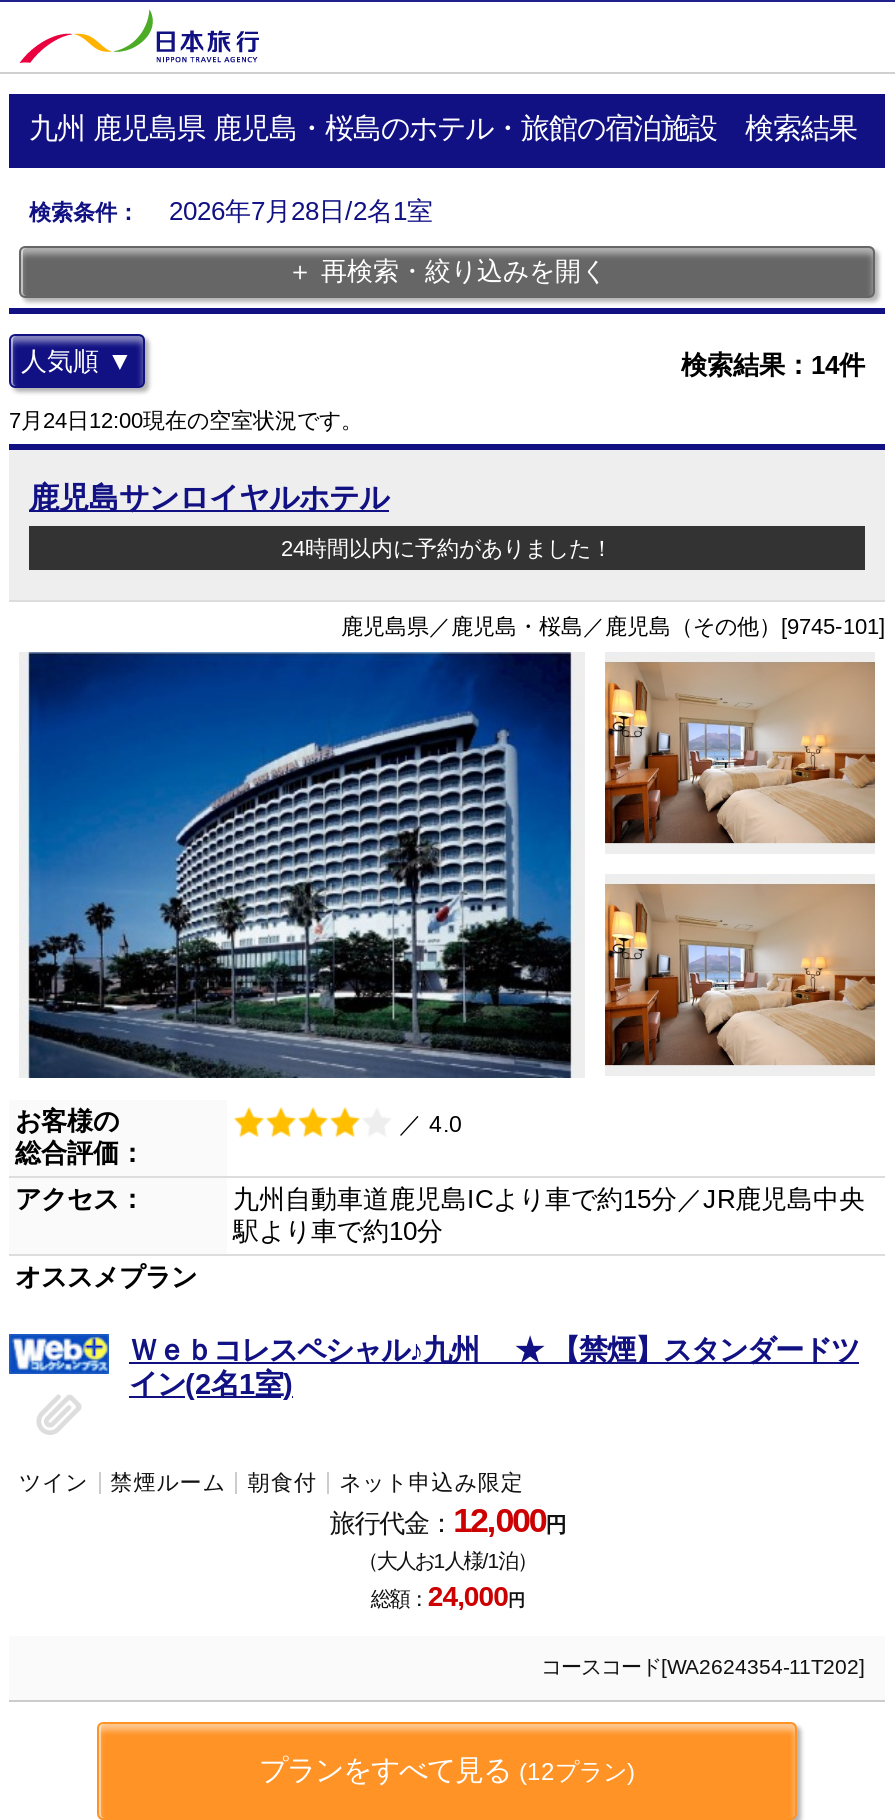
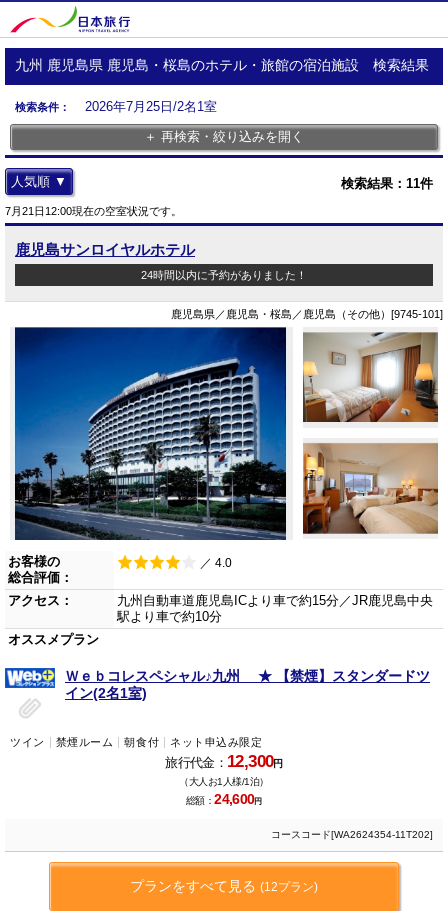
- 検索条件： 2026年7月28日/2名1室
+ 検索条件： 2026年7月25日/2名1室

- 検索結果：14件
+ 検索結果：11件

- 7月24日12:00現在の空室状況です。
+ 7月21日12:00現在の空室状況です。

- [image]
+ [image]

- 旅行代金：12,000円
+ 旅行代金：12,300円

- 総額：24,000円
+ 総額：24,600円
